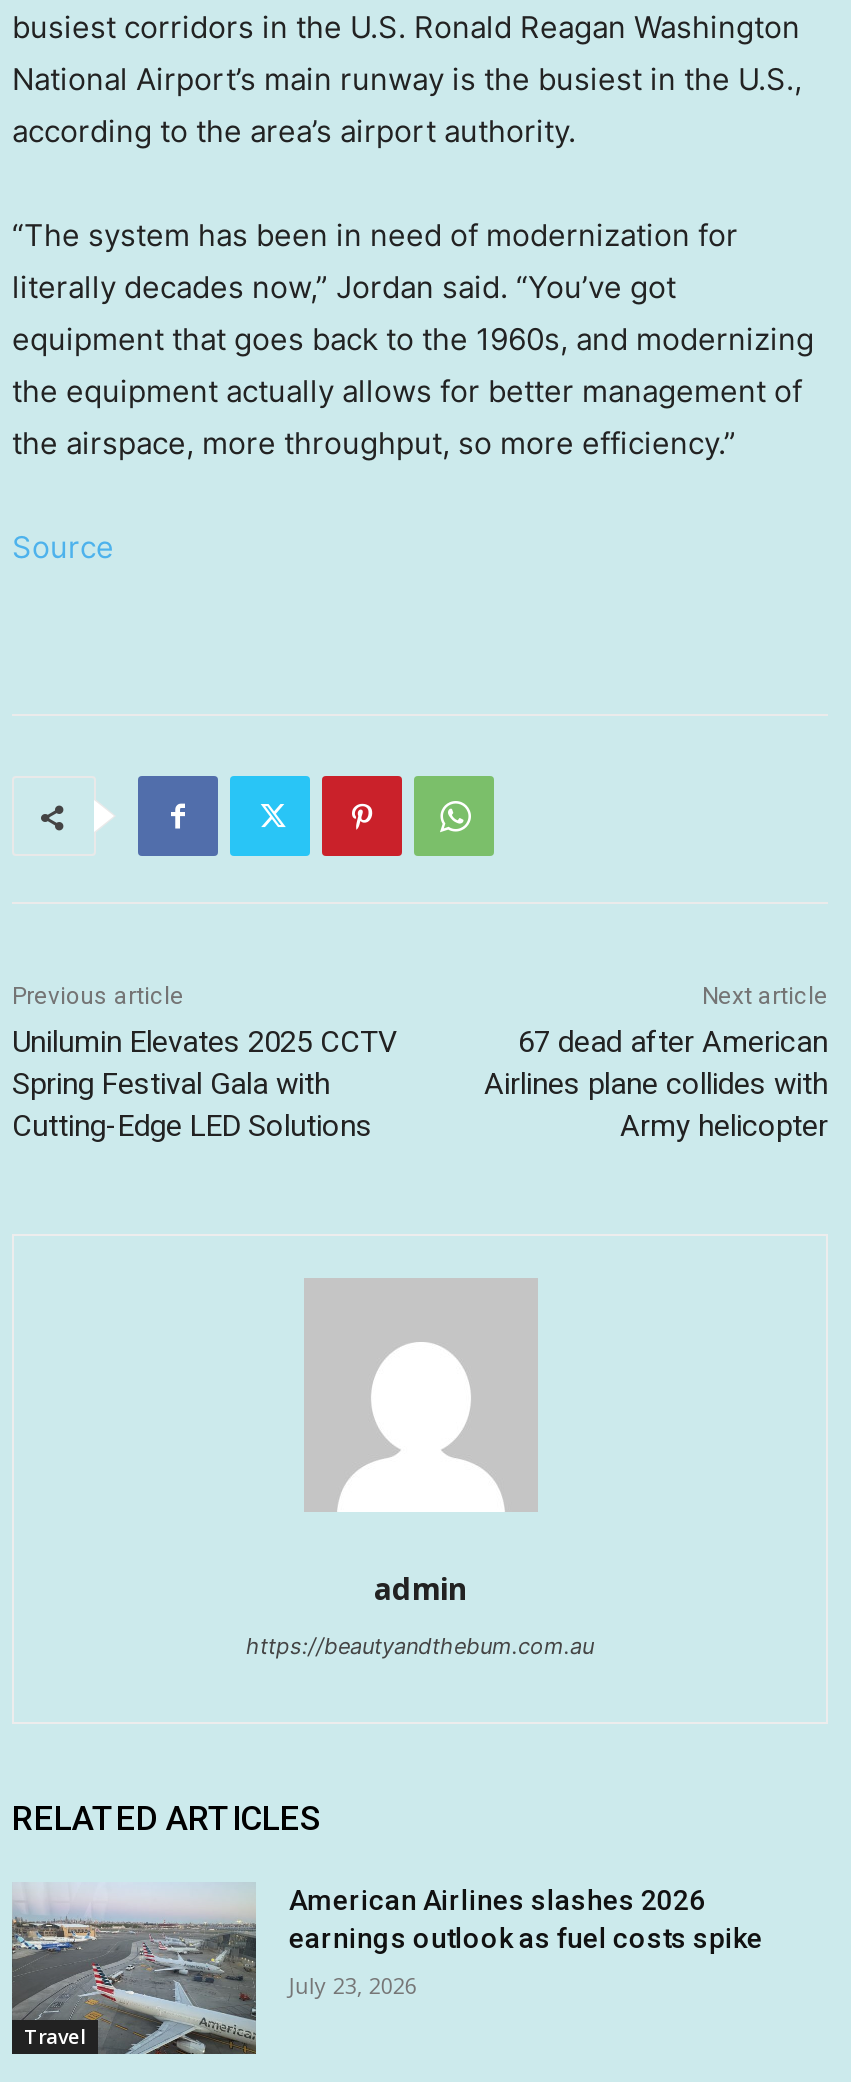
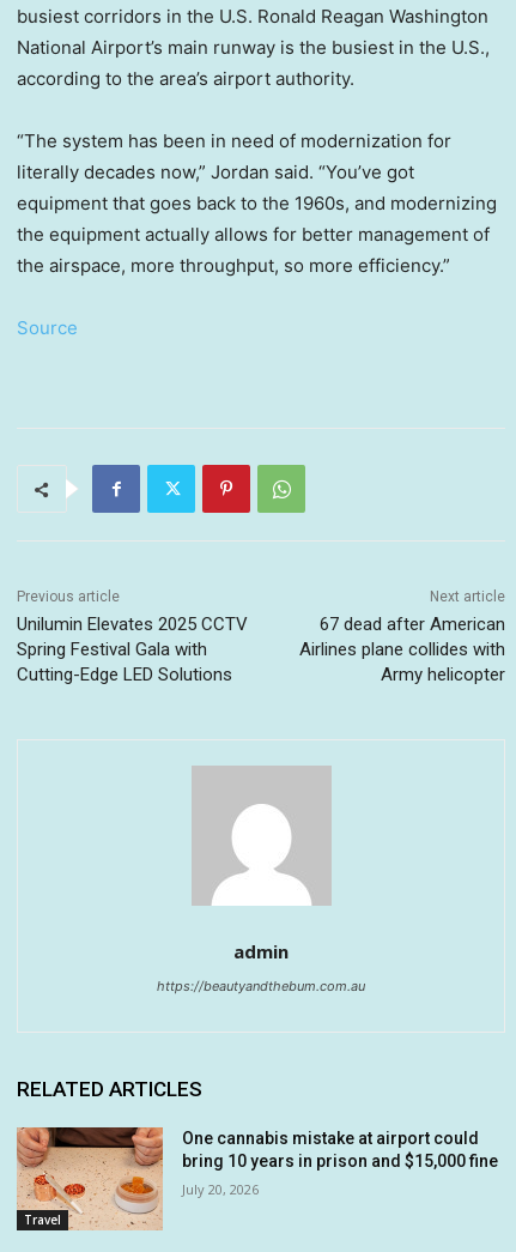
- [image]
- American Airlines slashes 2026
- earnings outlook as fuel costs spike
+ [image]
+ One cannabis mistake at airport could
+ bring 10 years in prison and $15,000 fine

- July 23, 2026
+ July 20, 2026
